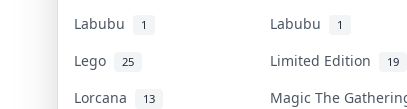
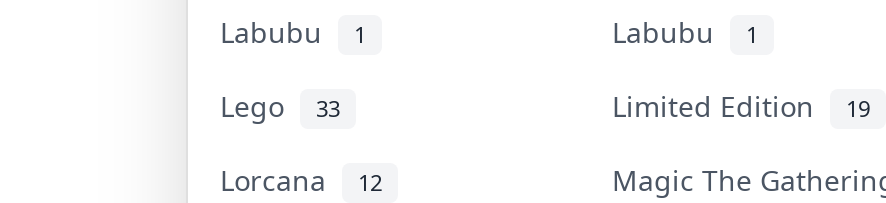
- Lego 25
+ Lego 33

- Lorcana 13
+ Lorcana 12
